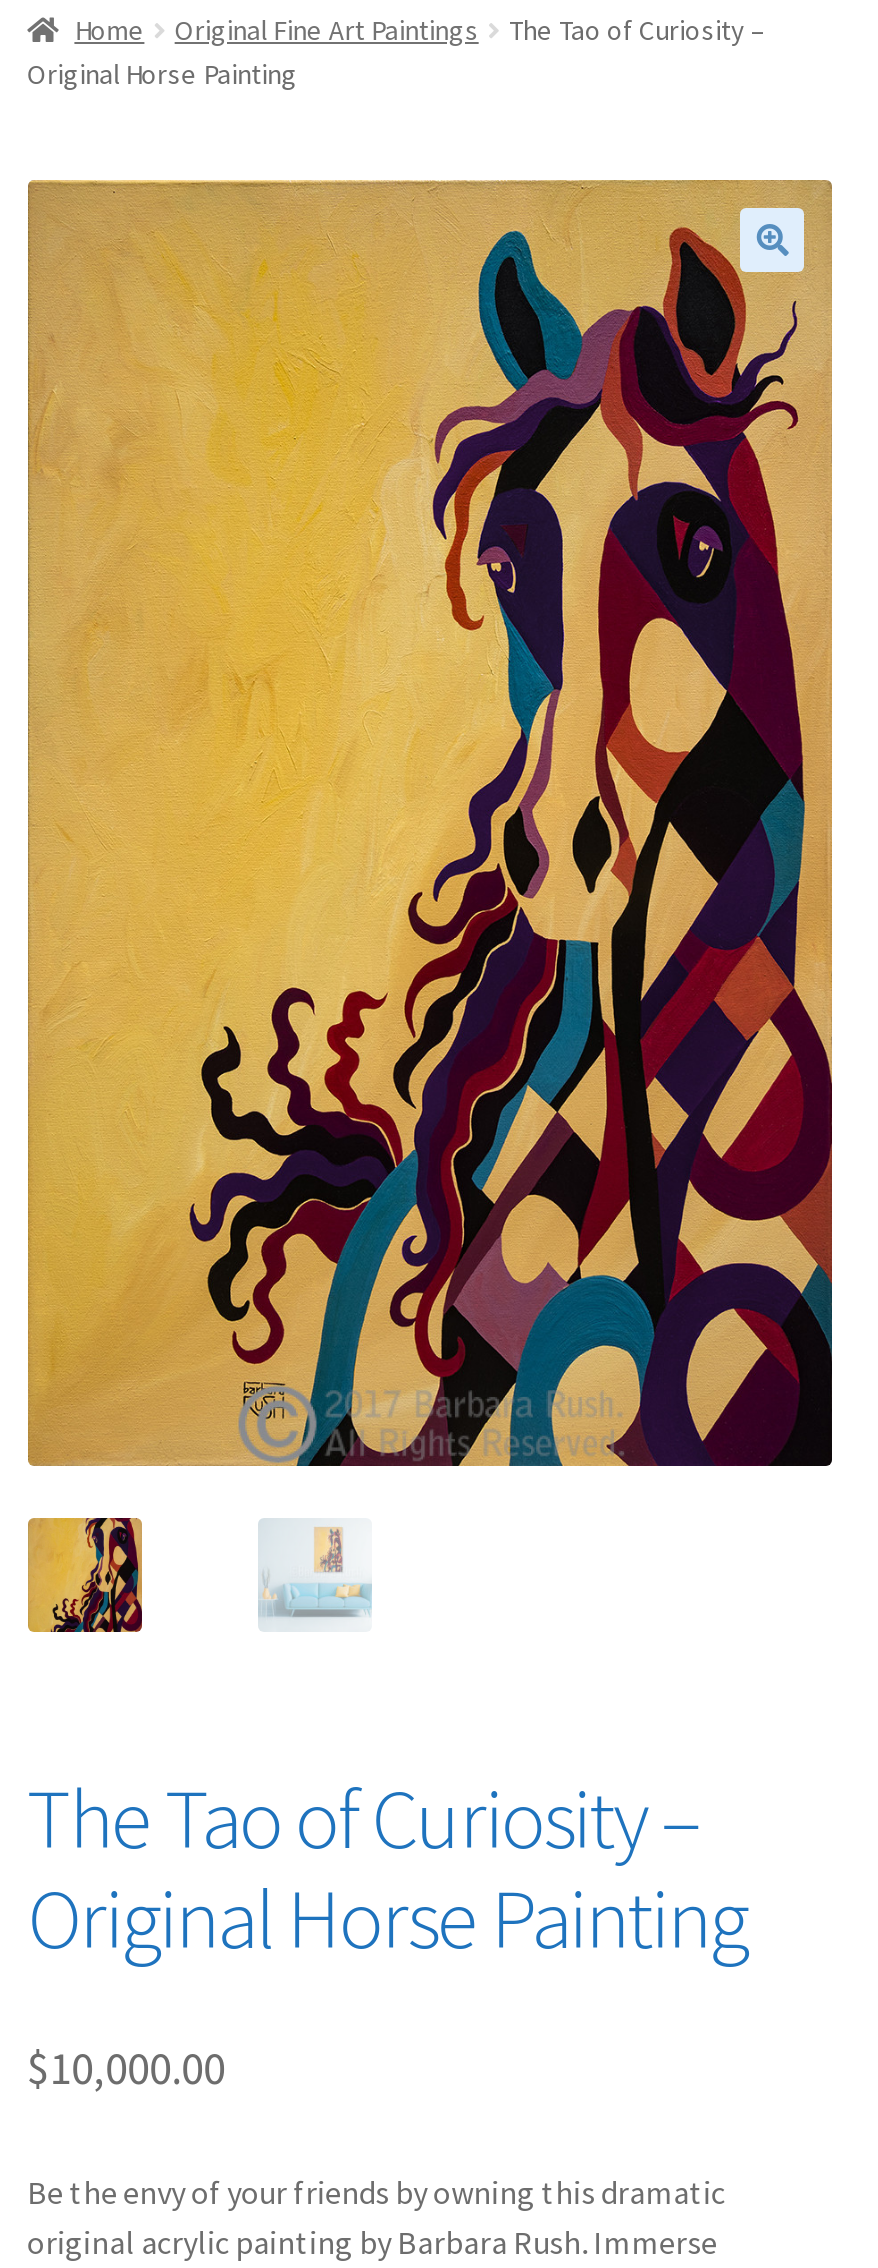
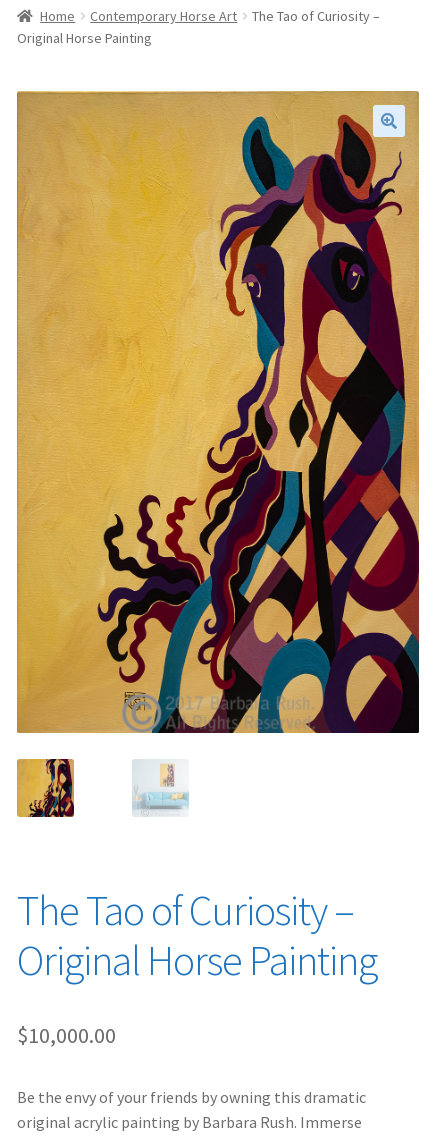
- Original Fine Art Paintings
+ Contemporary Horse Art
